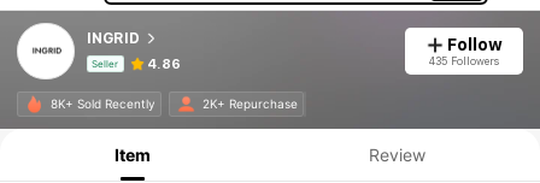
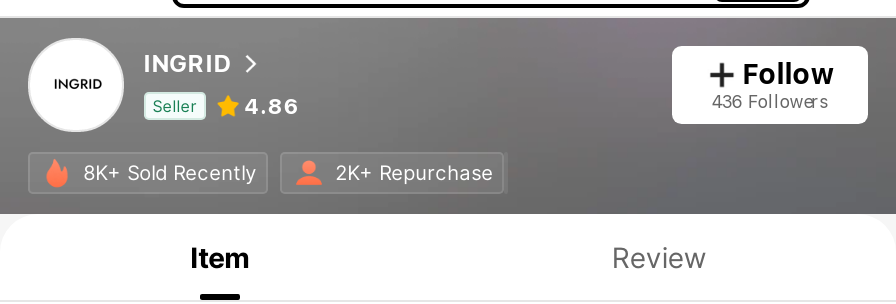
- 435 Followers
+ 436 Followers
